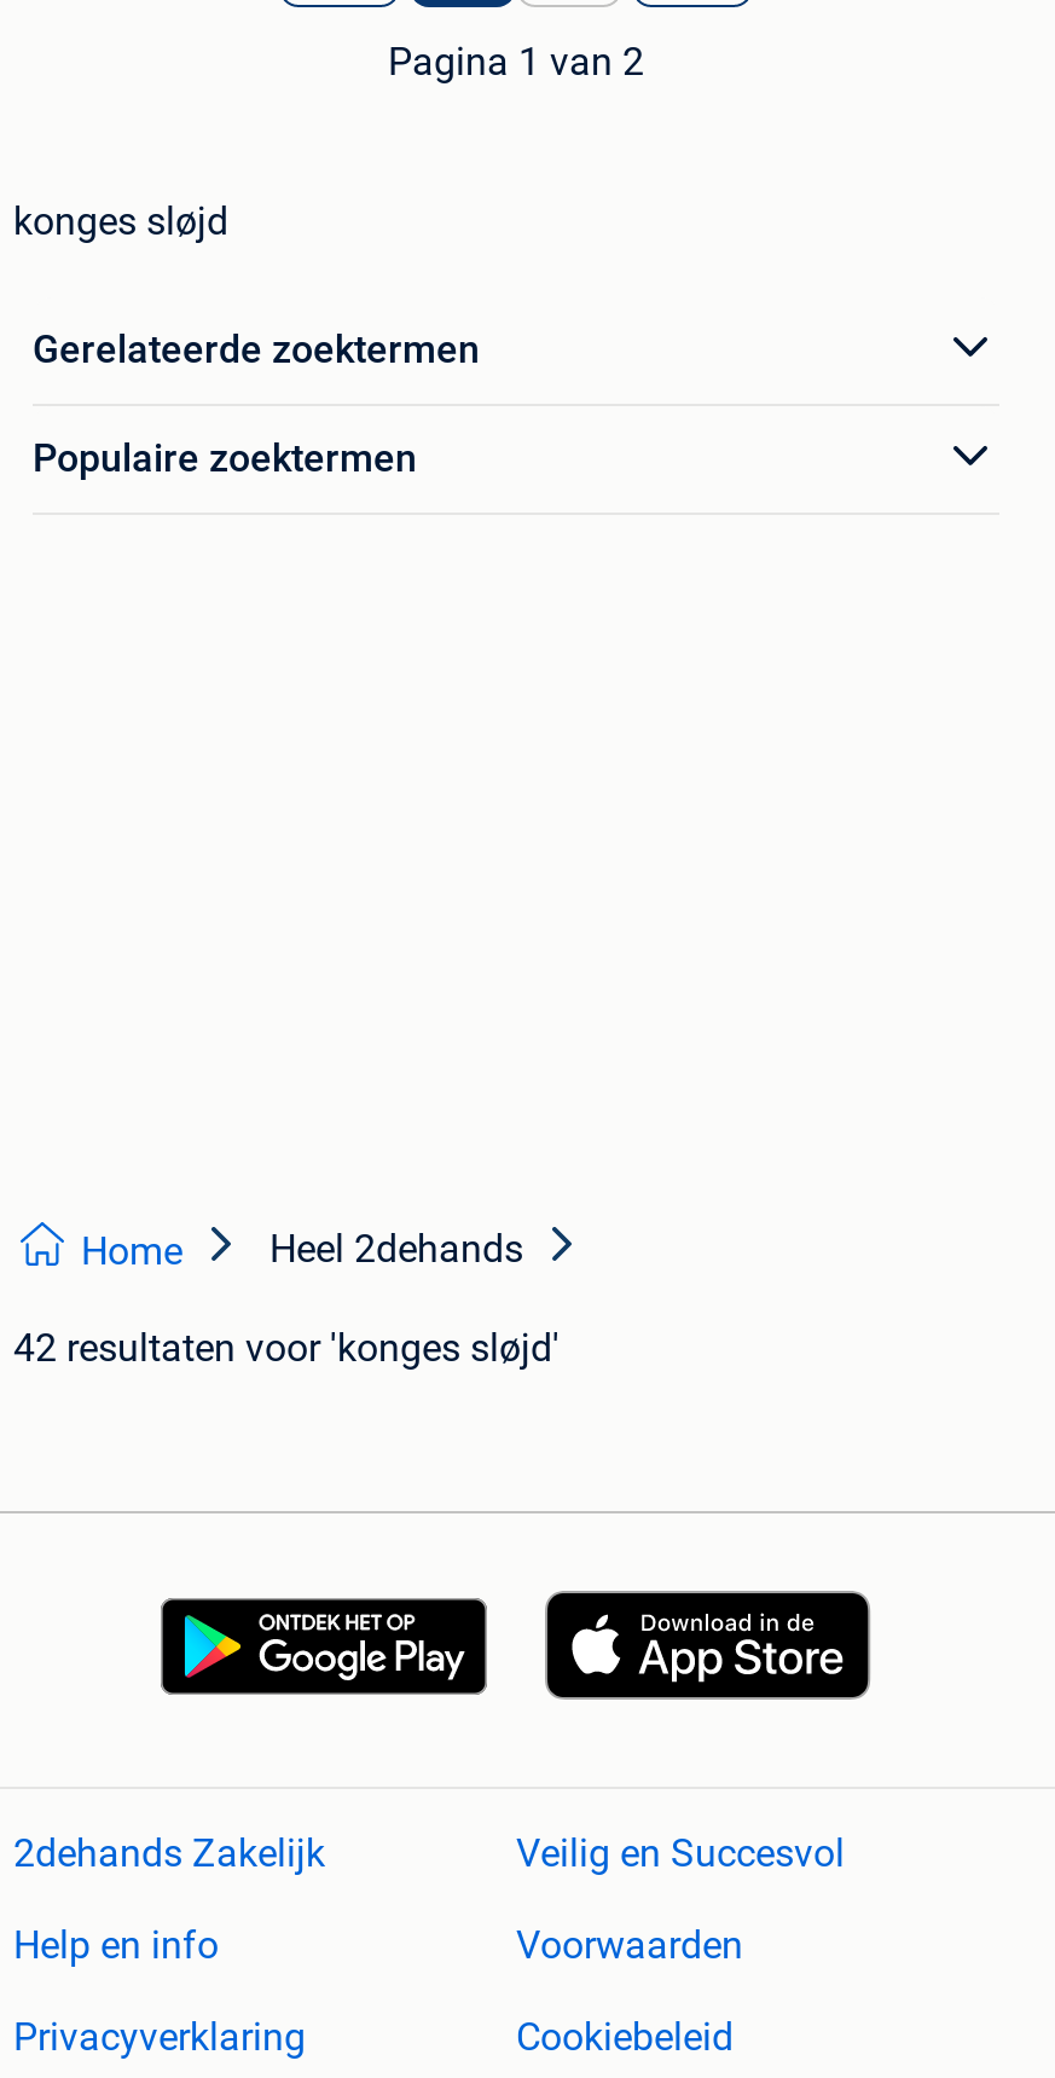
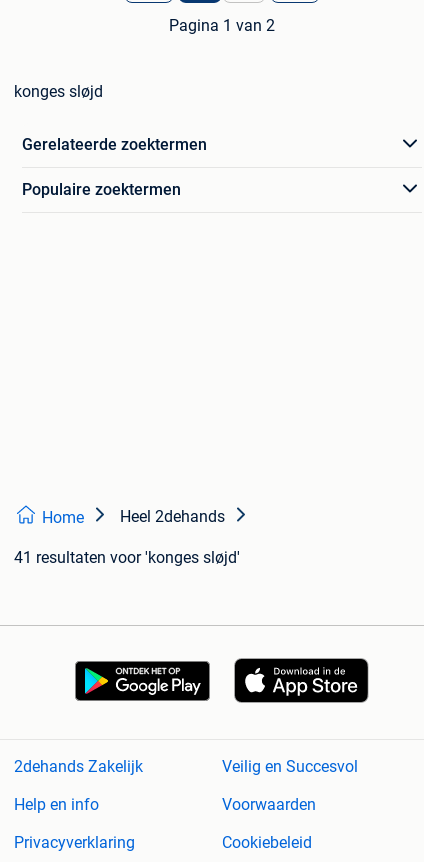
- 42 resultaten voor 'konges sløjd'
+ 41 resultaten voor 'konges sløjd'
